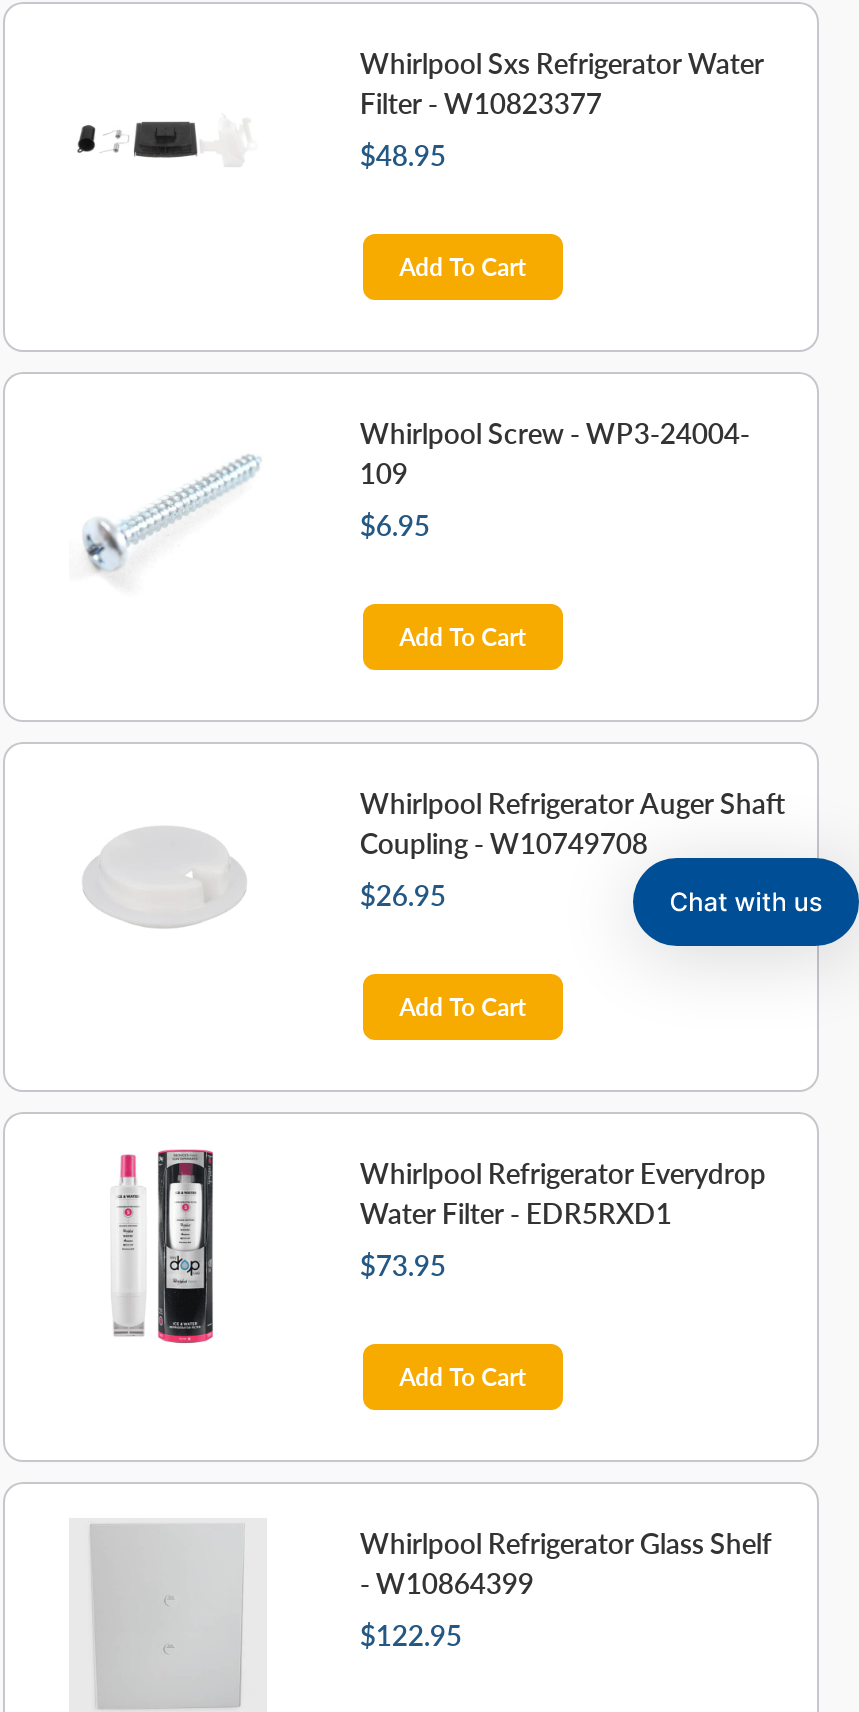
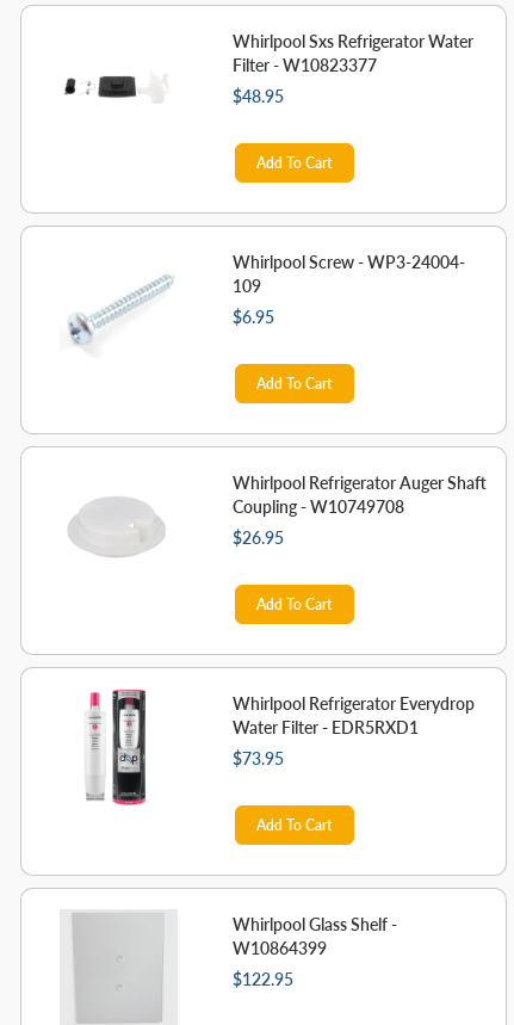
- [image]

- Whirlpool Refrigerator Glass Shelf
- - W10864399
+ Whirlpool Glass Shelf -
+ W10864399
